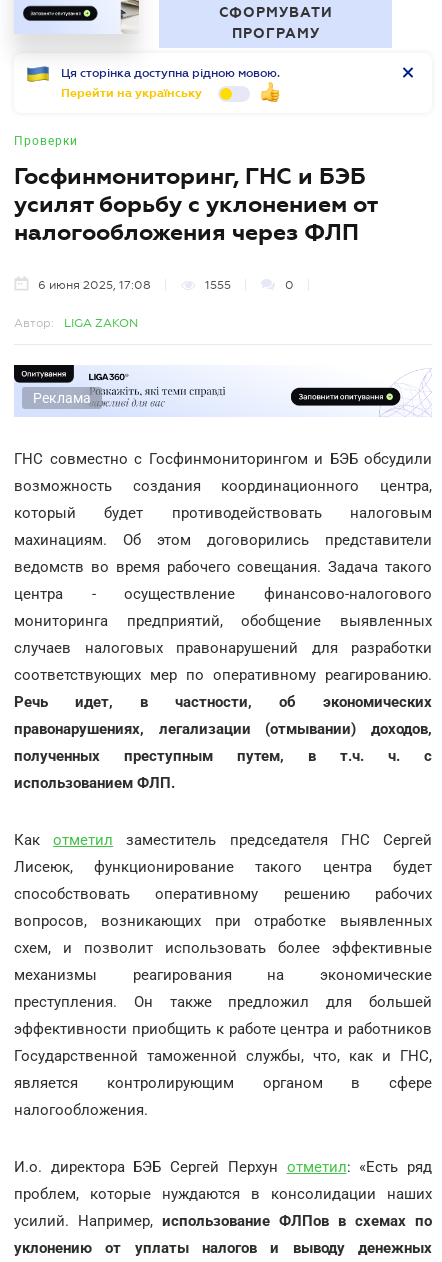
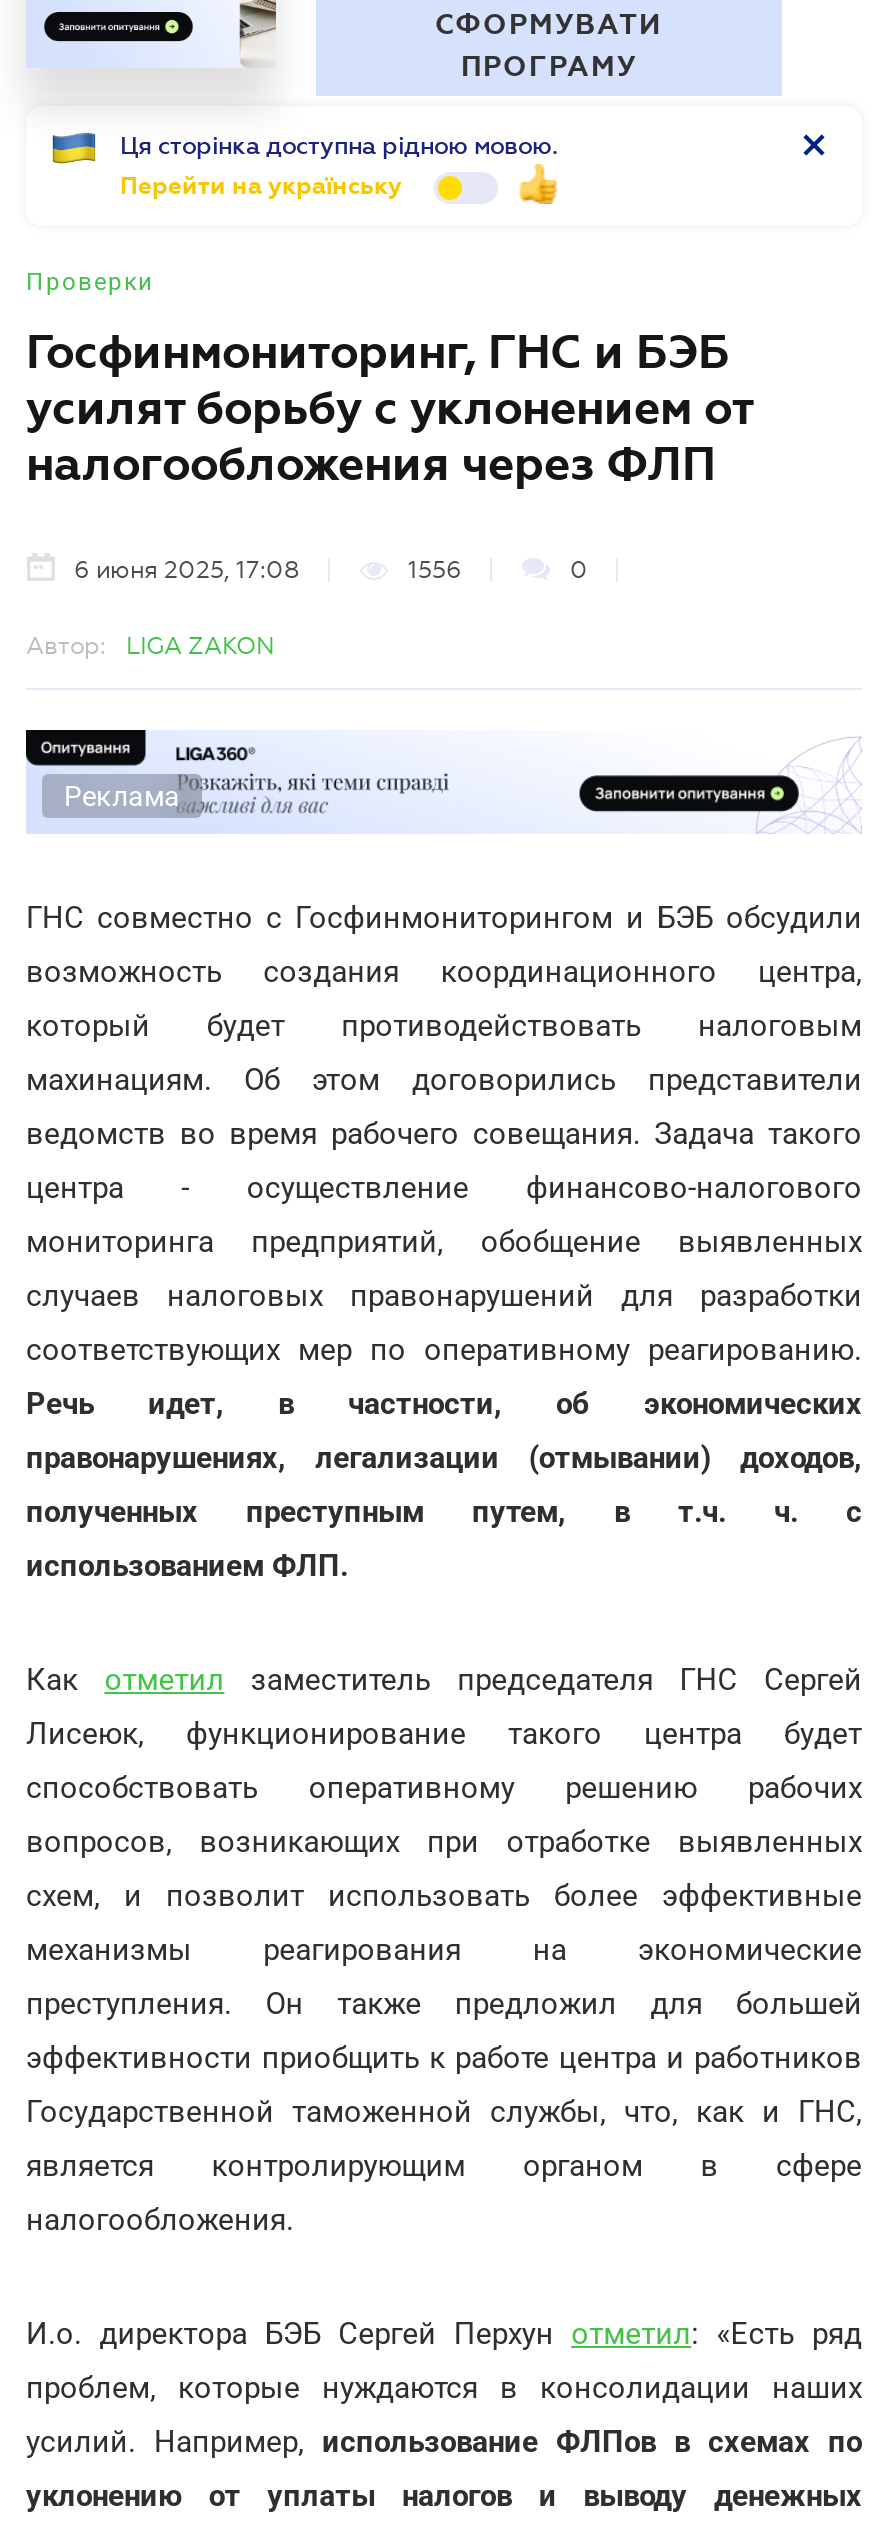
- 1555
+ 1556
